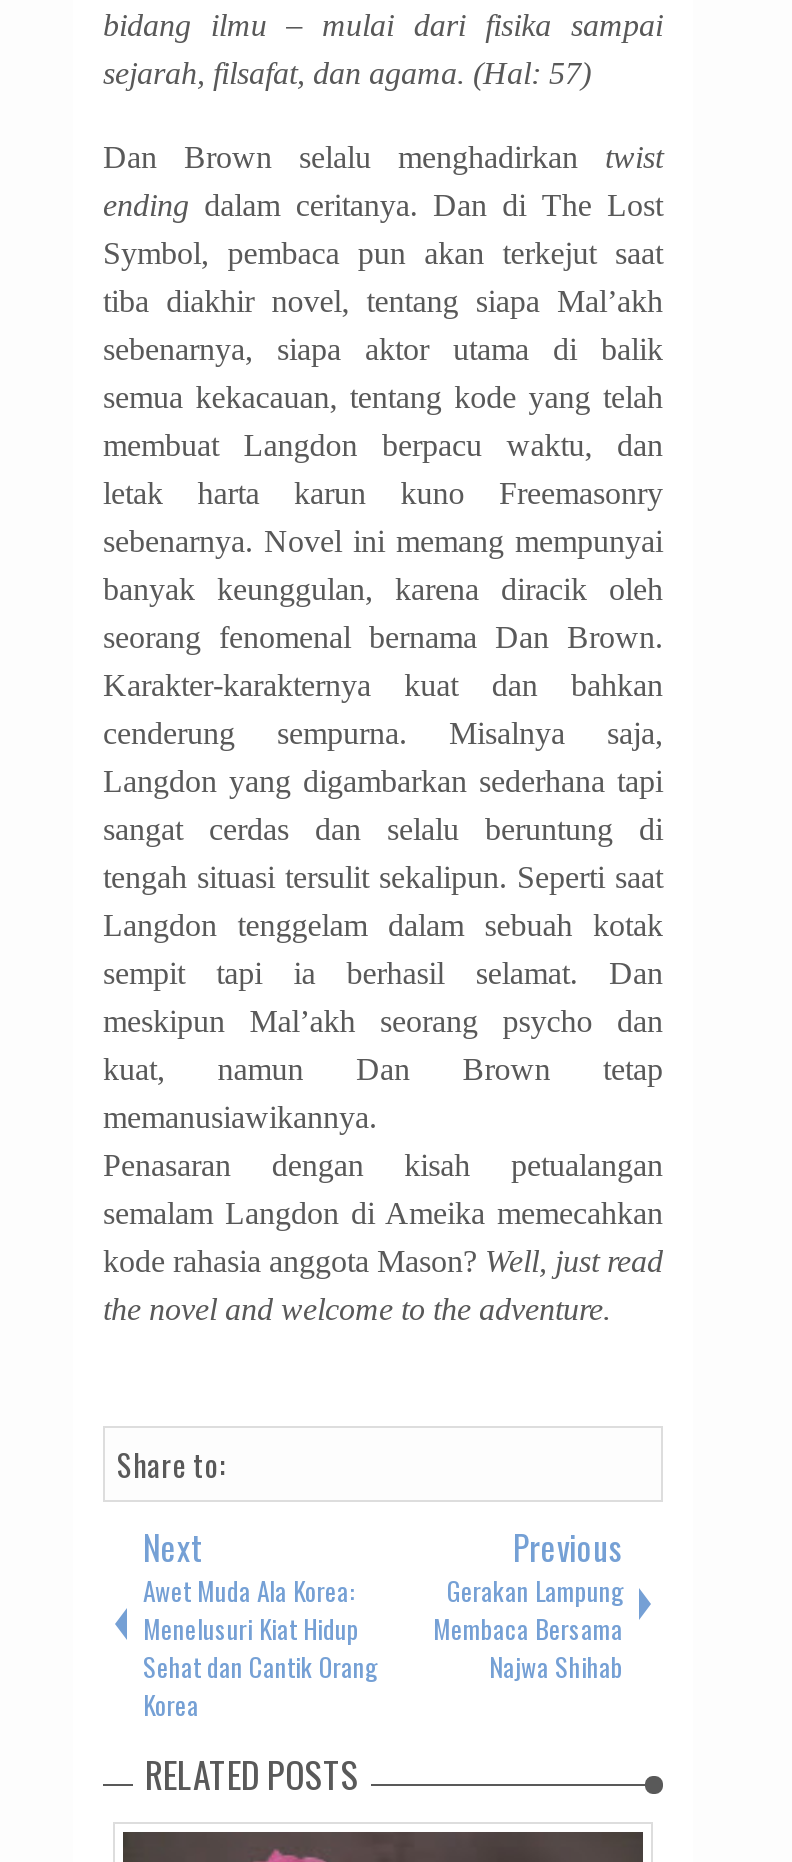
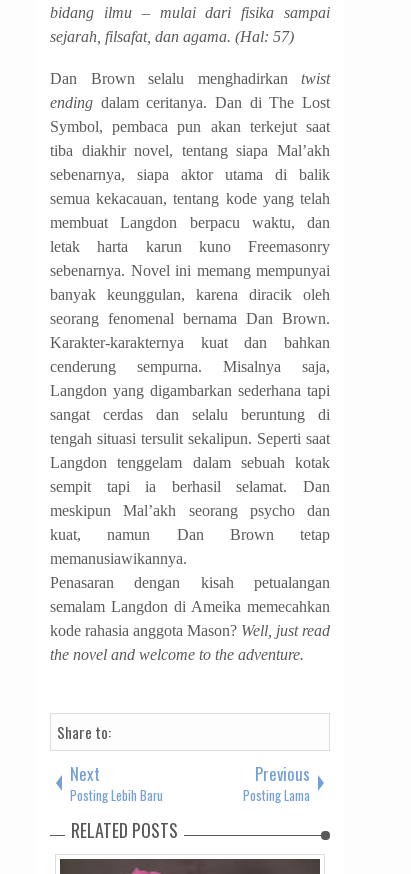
- Awet Muda Ala Korea:
- Menelusuri Kiat Hidup
- Sehat dan Cantik Orang
- Korea
+ Posting Lebih Baru

- Gerakan Lampung
- Membaca Bersama
- Najwa Shihab
+ Posting Lama
